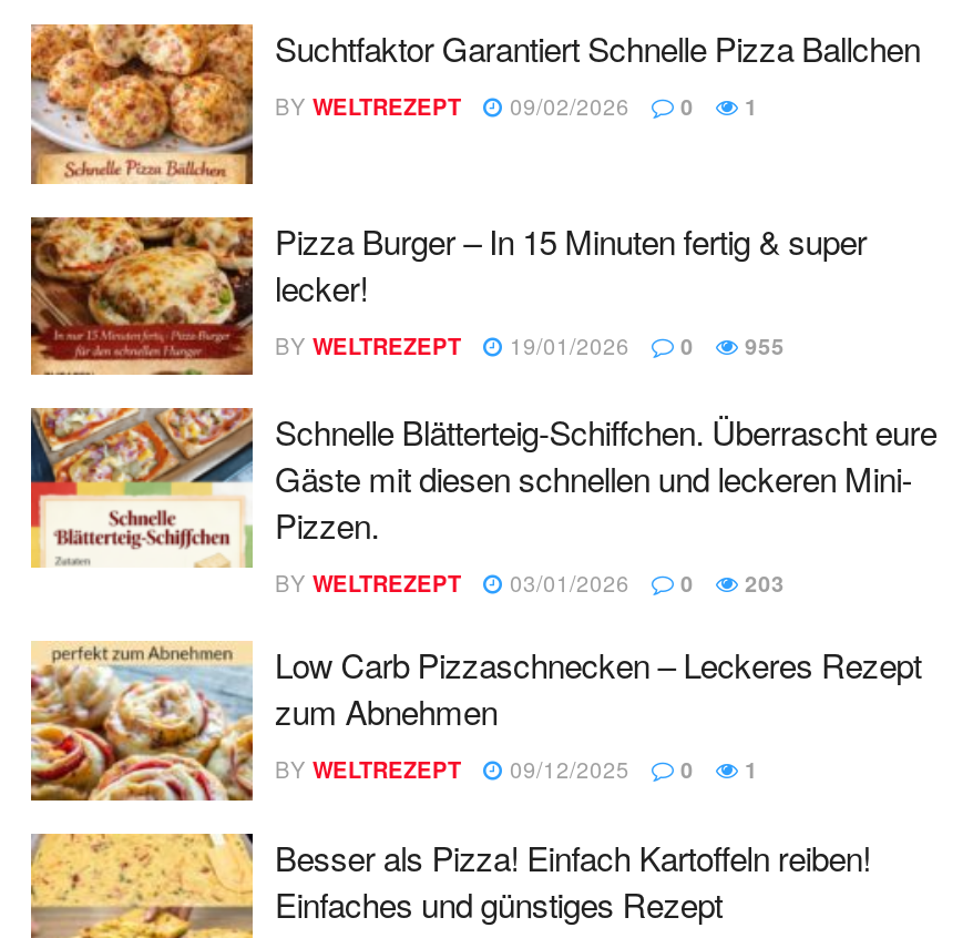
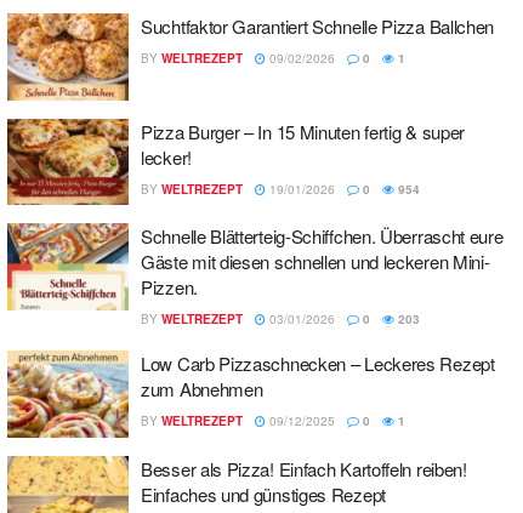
- BY WELTREZEPT 19/01/2026 0 955
+ BY WELTREZEPT 19/01/2026 0 954
